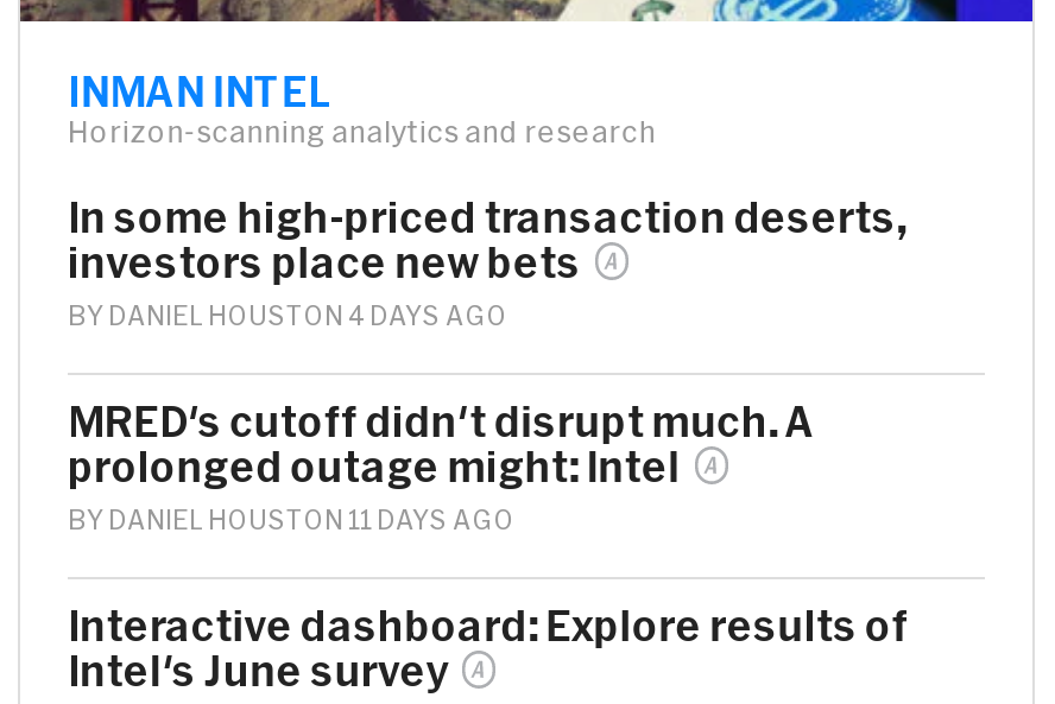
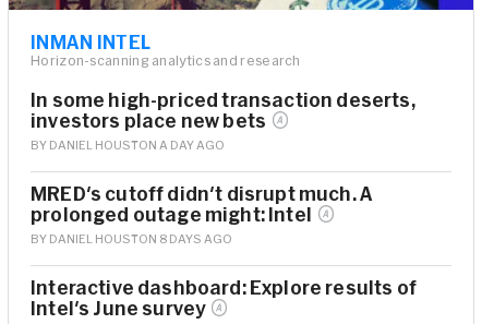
- BY DANIEL HOUSTON 4 DAYS AGO
+ BY DANIEL HOUSTON A DAY AGO

- BY DANIEL HOUSTON 11 DAYS AGO
+ BY DANIEL HOUSTON 8 DAYS AGO
